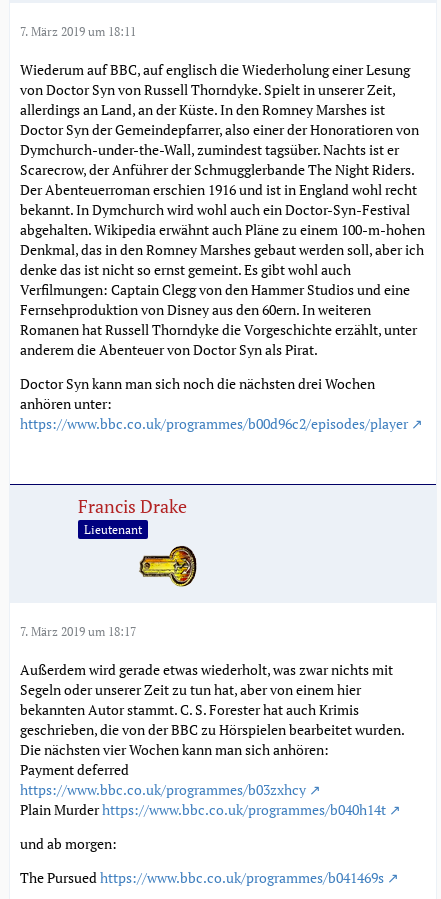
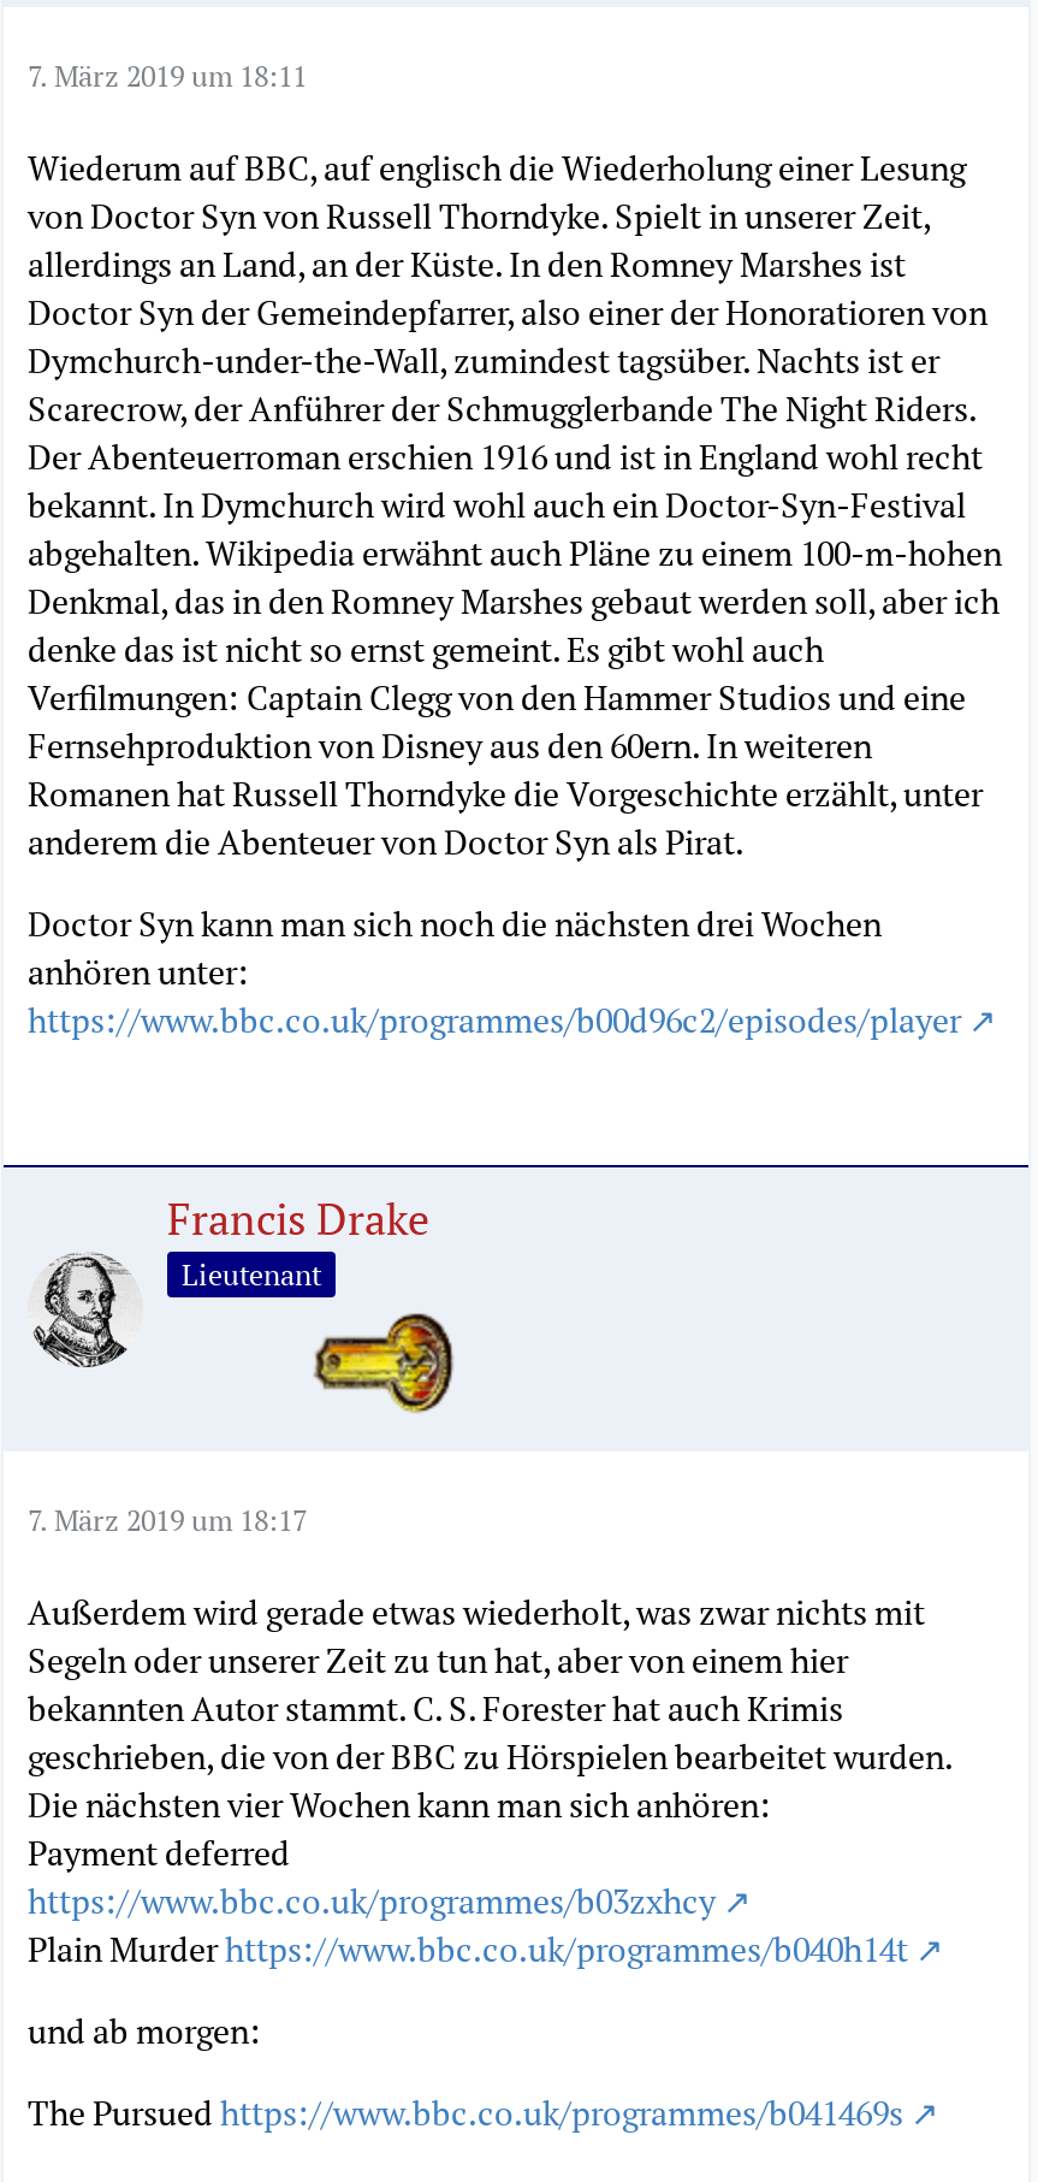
+ [image]
